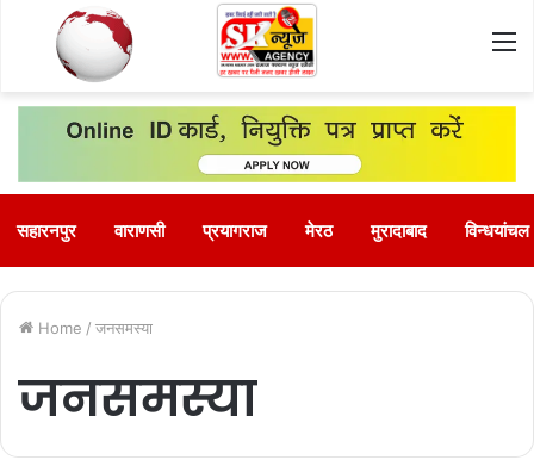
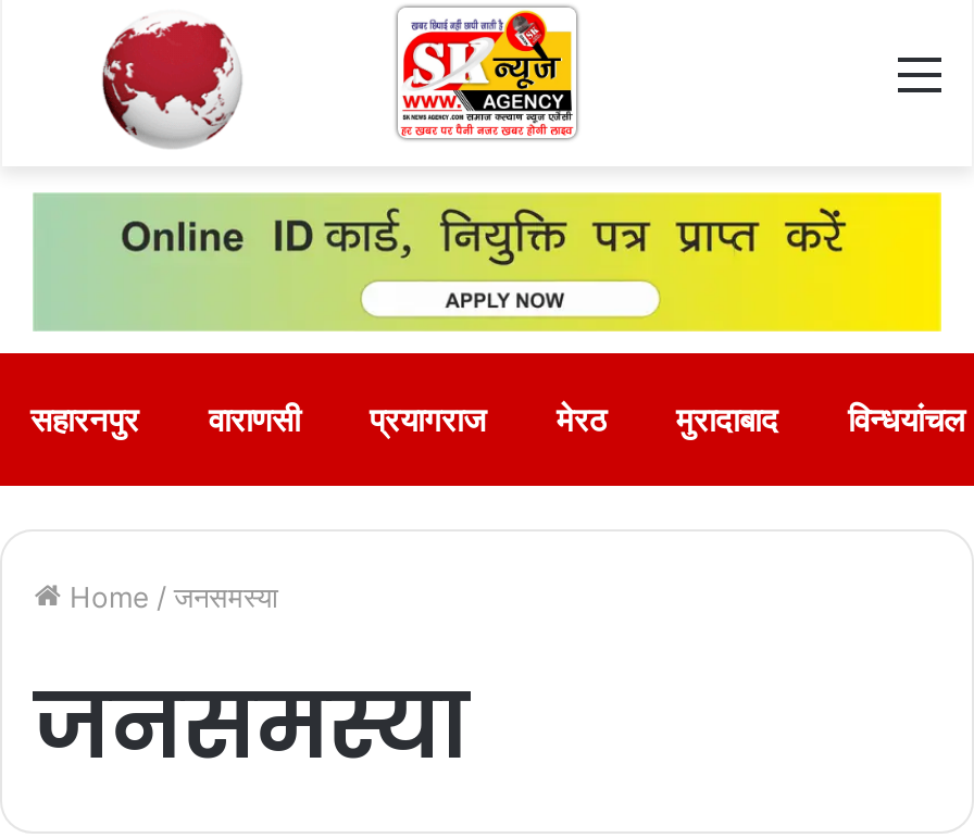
- [image]
+ [image]
